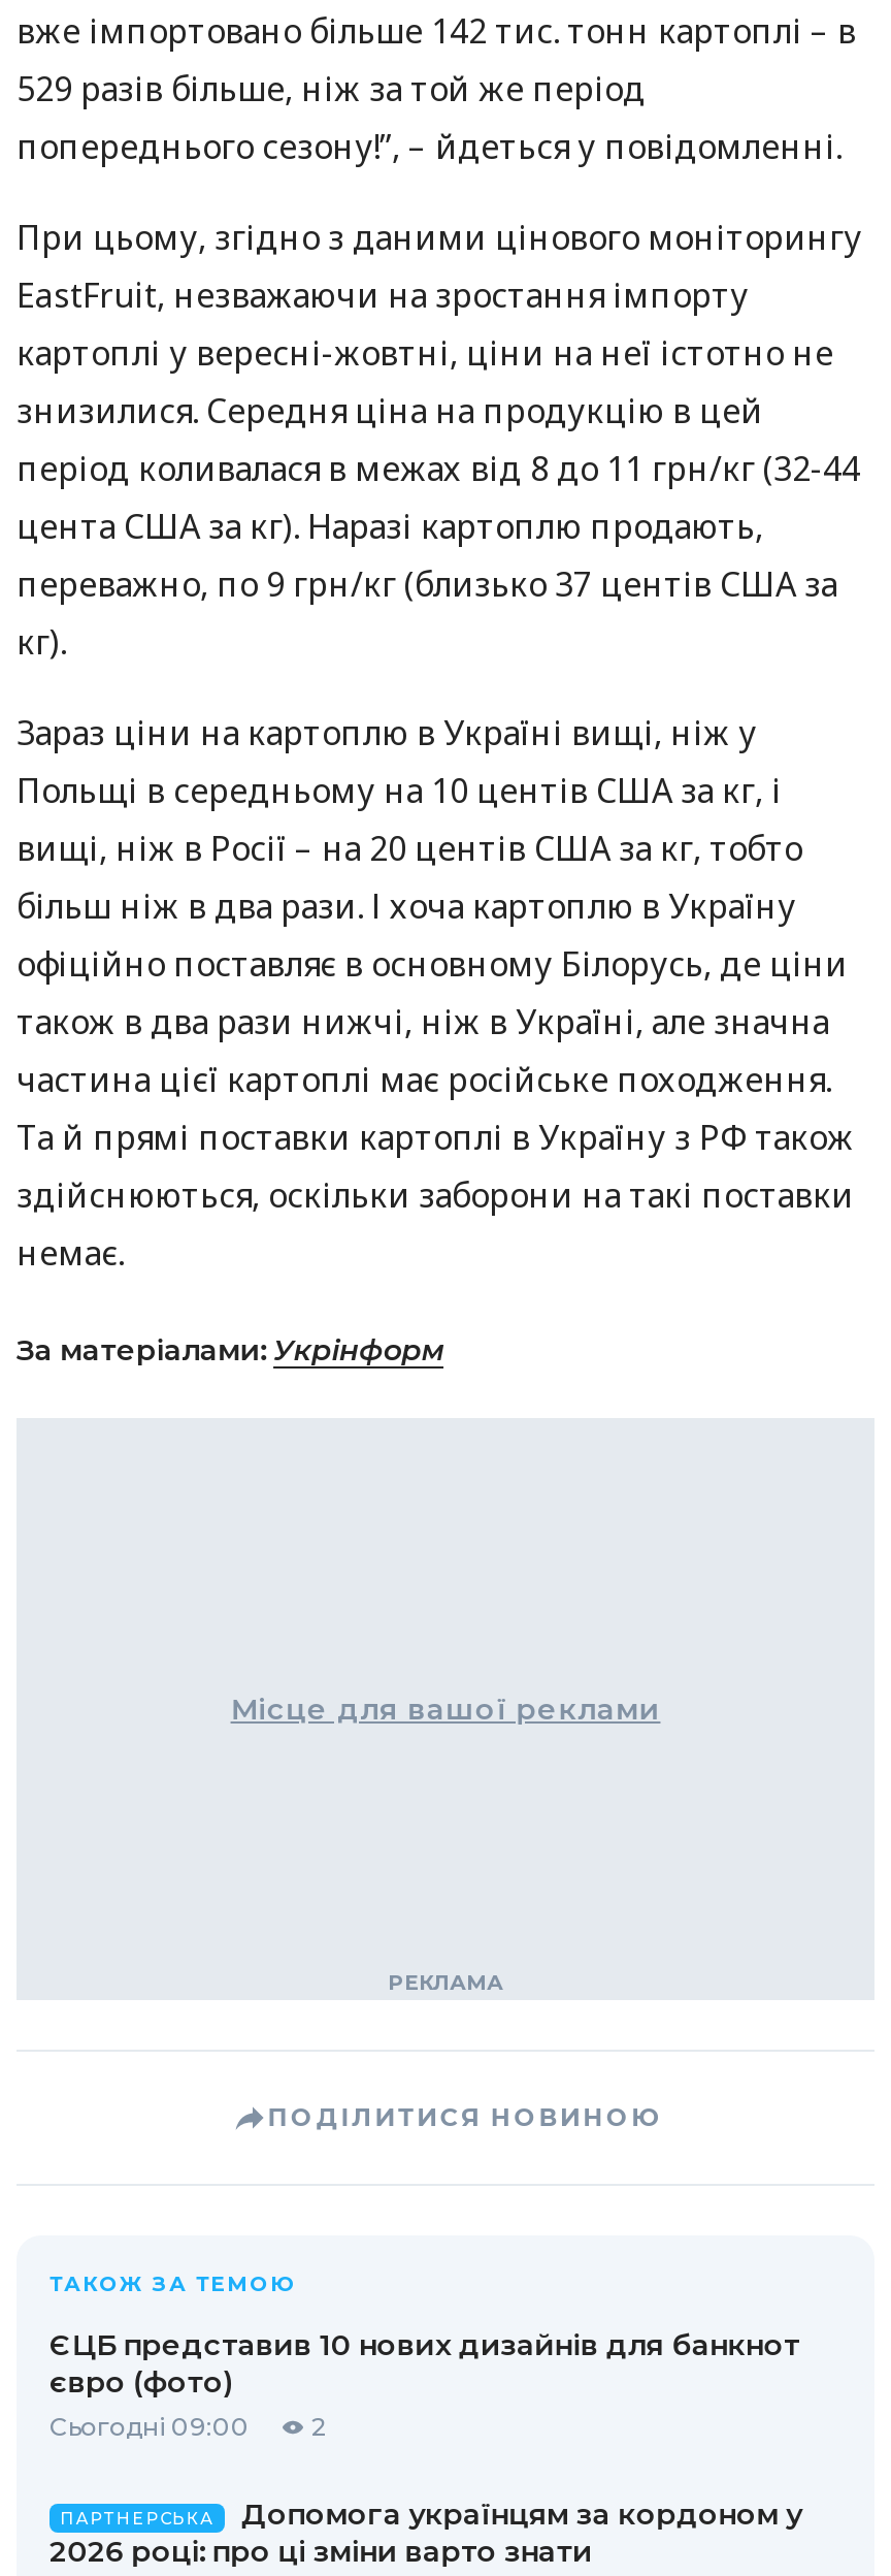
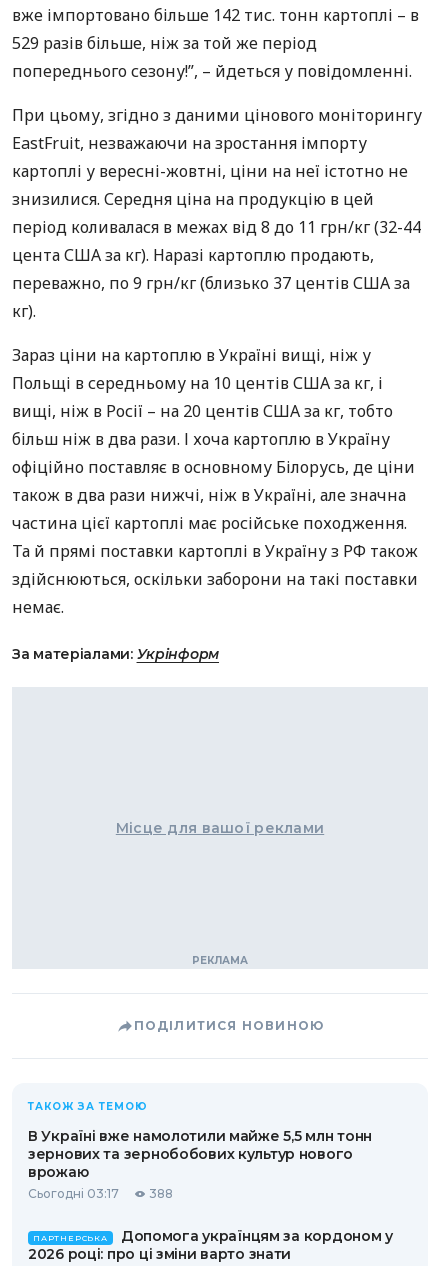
- ЄЦБ представив 10 нових дизайнів для банкнот
- євро (фото)
- Сьогодні 09:00
- 2
+ В Україні вже намолотили майже 5,5 млн тонн
+ зернових та зернобобових культур нового
+ врожаю
+ Сьогодні 03:17
+ 388
